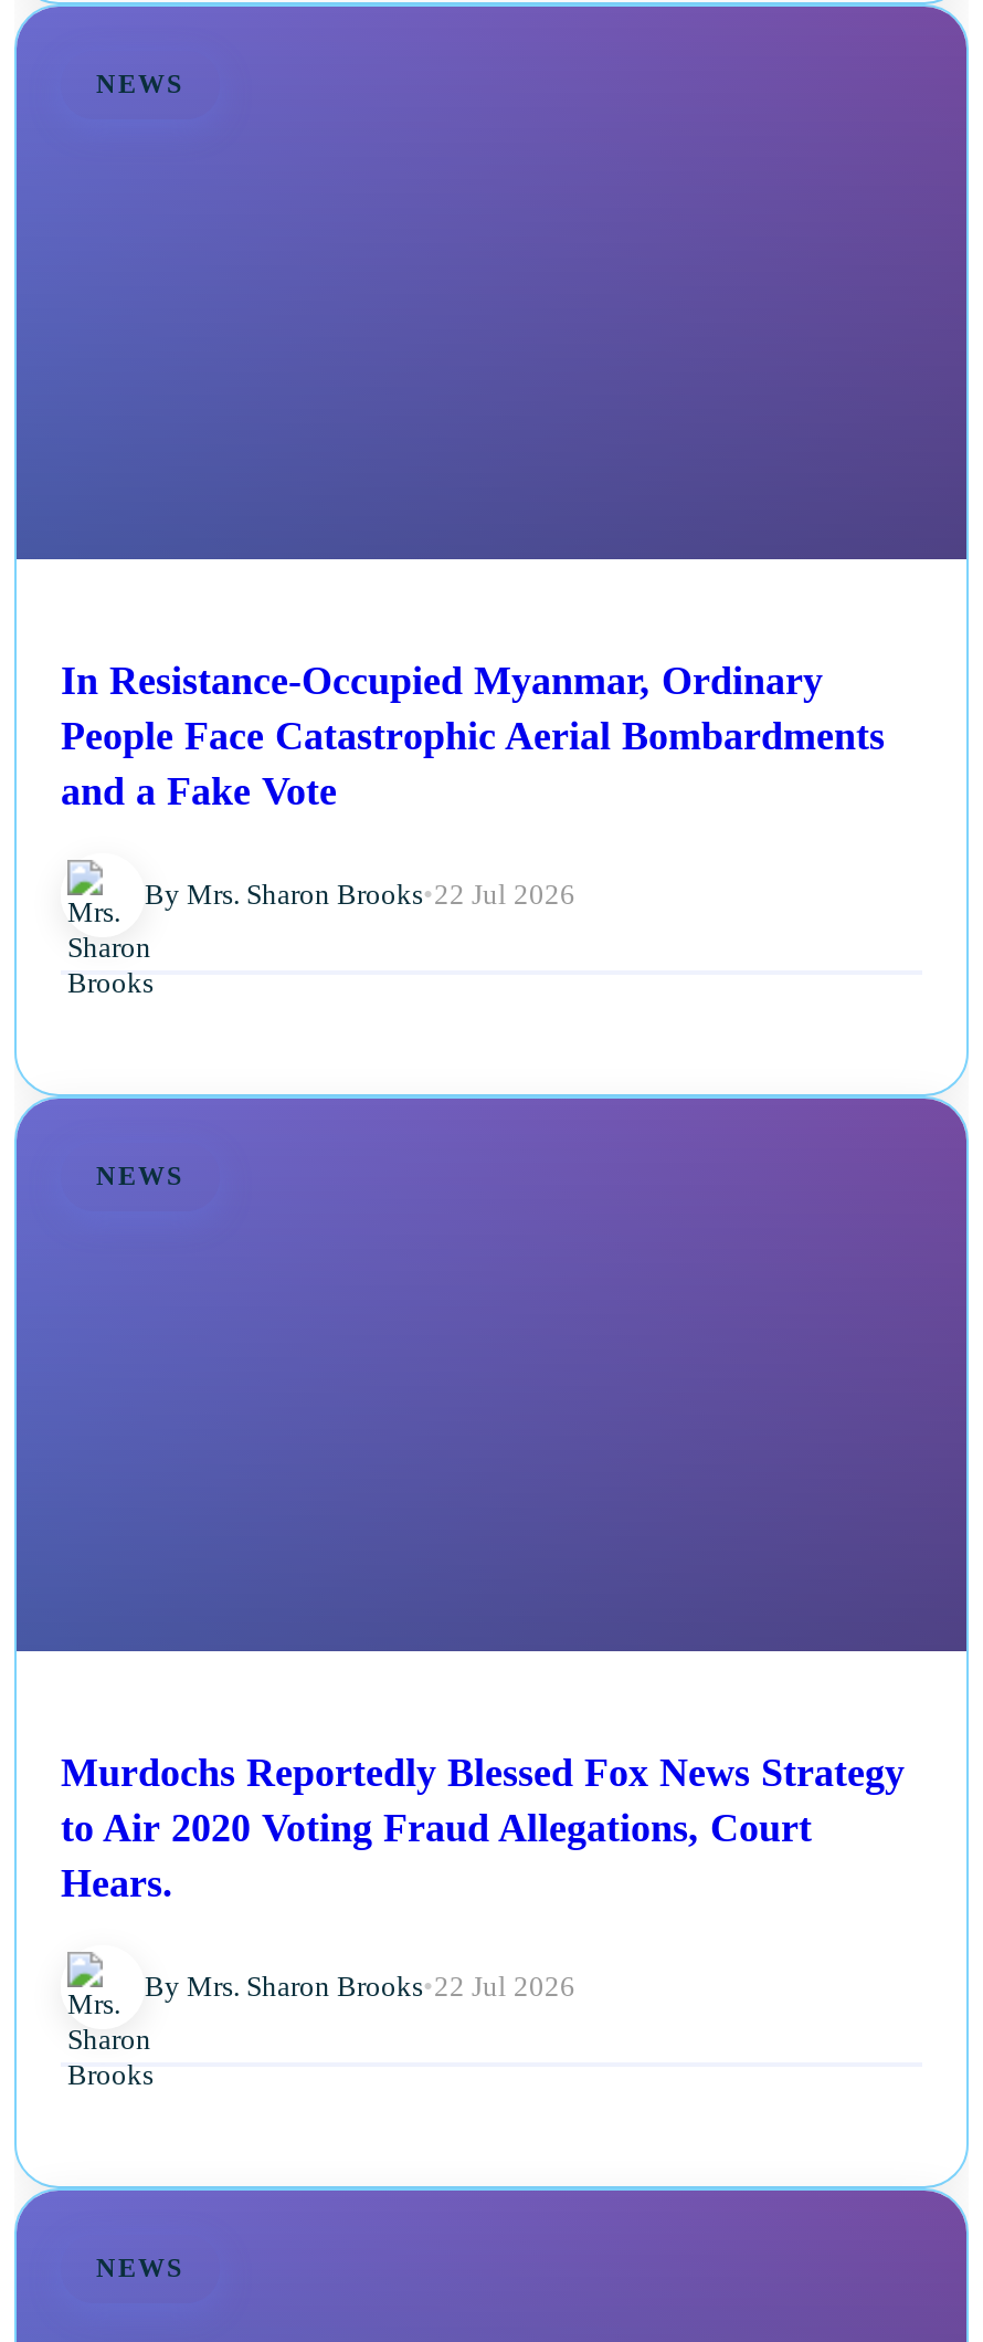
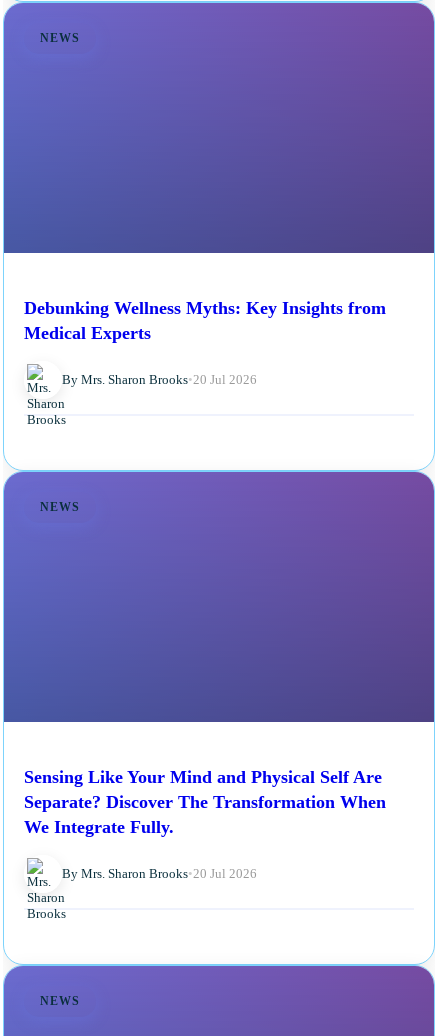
- In Resistance-Occupied Myanmar, Ordinary
- People Face Catastrophic Aerial Bombardments
- and a Fake Vote
+ Debunking Wellness Myths: Key Insights from
+ Medical Experts

- By Mrs. Sharon Brooks • 22 Jul 2026
+ By Mrs. Sharon Brooks • 20 Jul 2026

- Murdochs Reportedly Blessed Fox News Strategy
- to Air 2020 Voting Fraud Allegations, Court
- Hears.
+ Sensing Like Your Mind and Physical Self Are
+ Separate? Discover The Transformation When
+ We Integrate Fully.

- By Mrs. Sharon Brooks • 22 Jul 2026
+ By Mrs. Sharon Brooks • 20 Jul 2026
